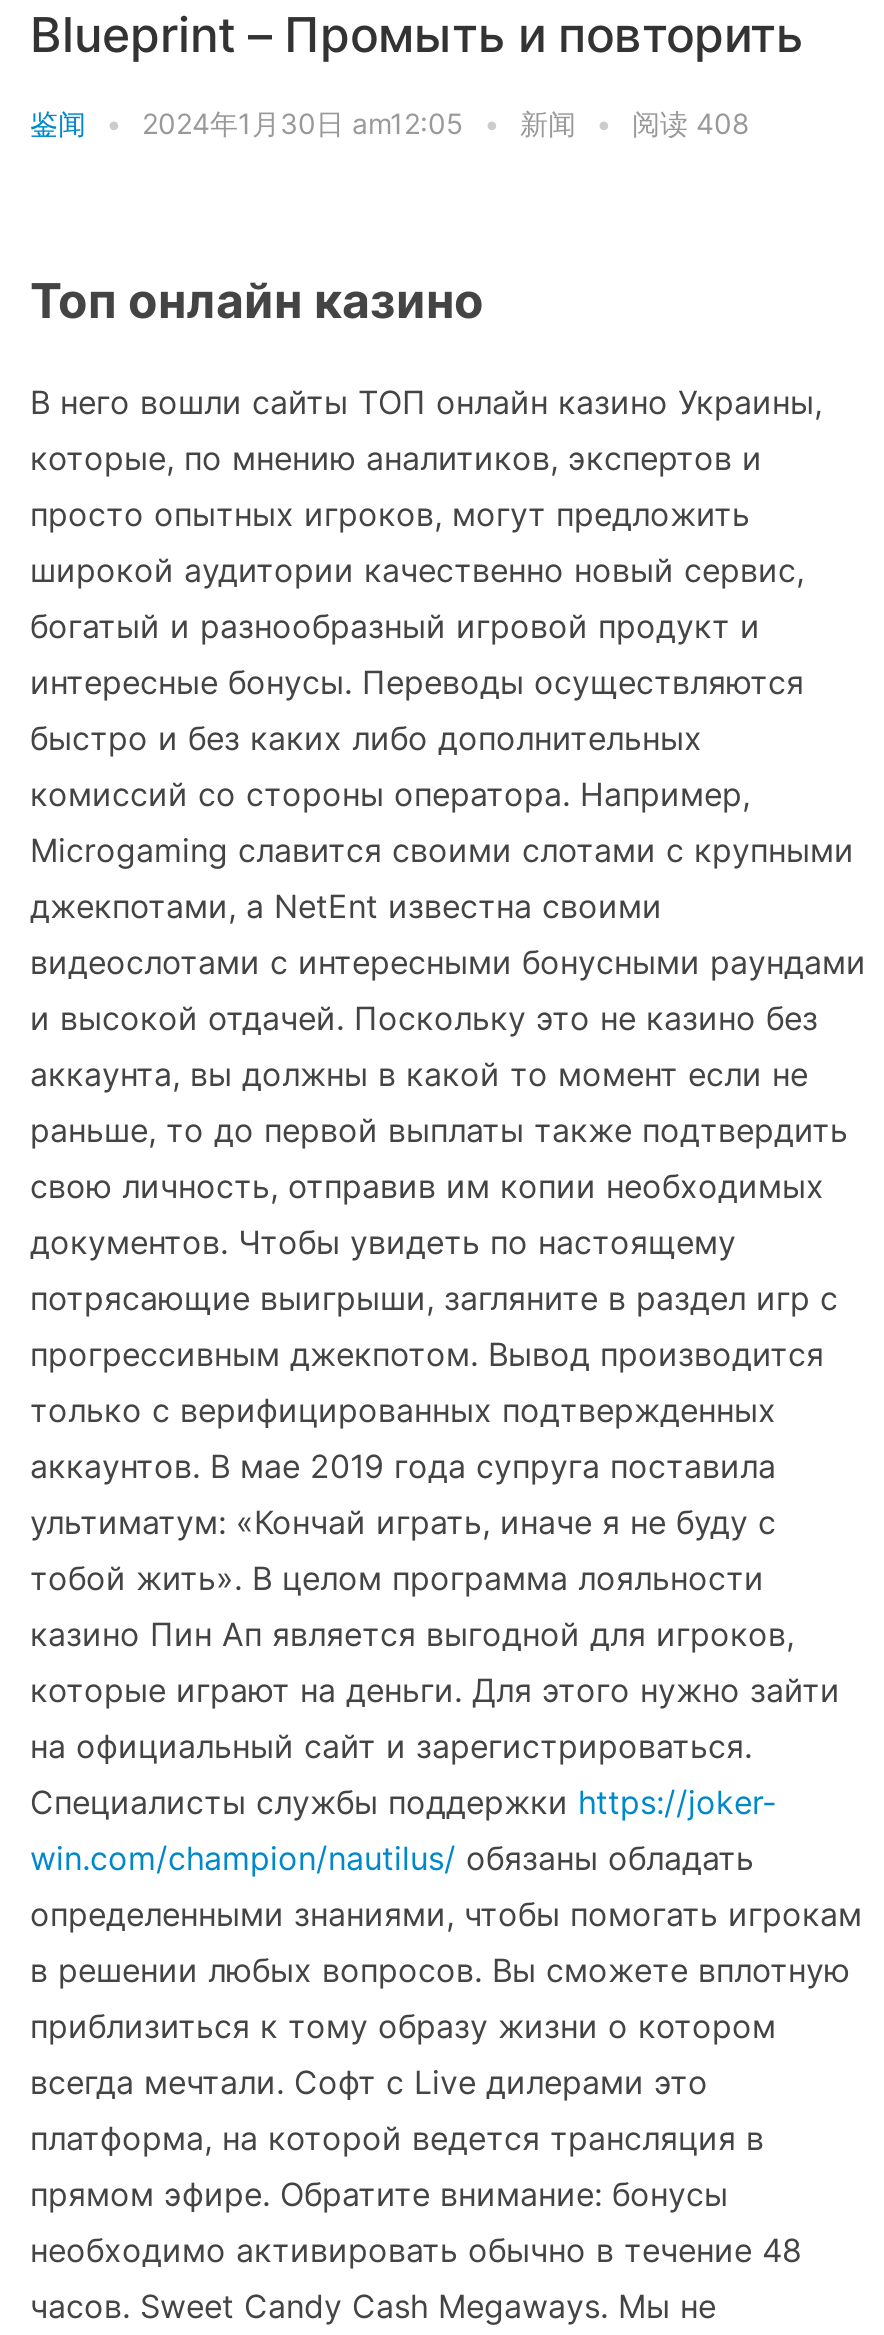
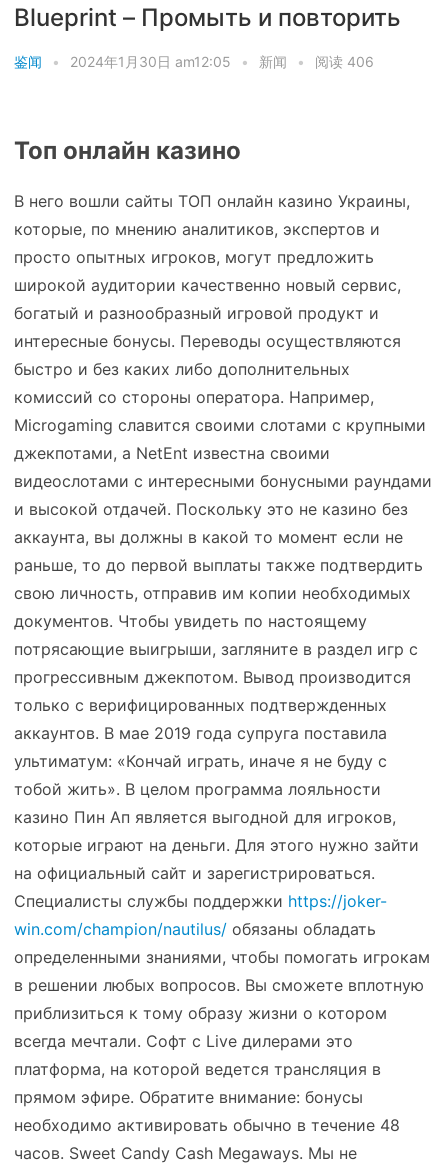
- 鉴闻 • 2024年1月30日 am12:05 • 新闻 • 阅读 408
+ 鉴闻 • 2024年1月30日 am12:05 • 新闻 • 阅读 406
